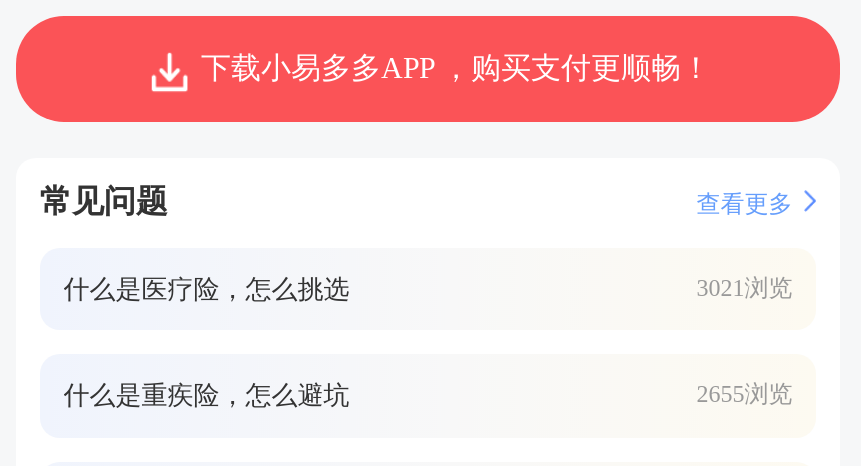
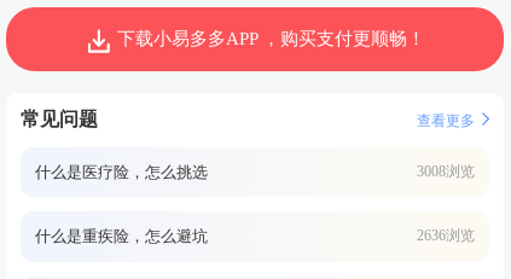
- 3021浏览
+ 3008浏览

- 2655浏览
+ 2636浏览
